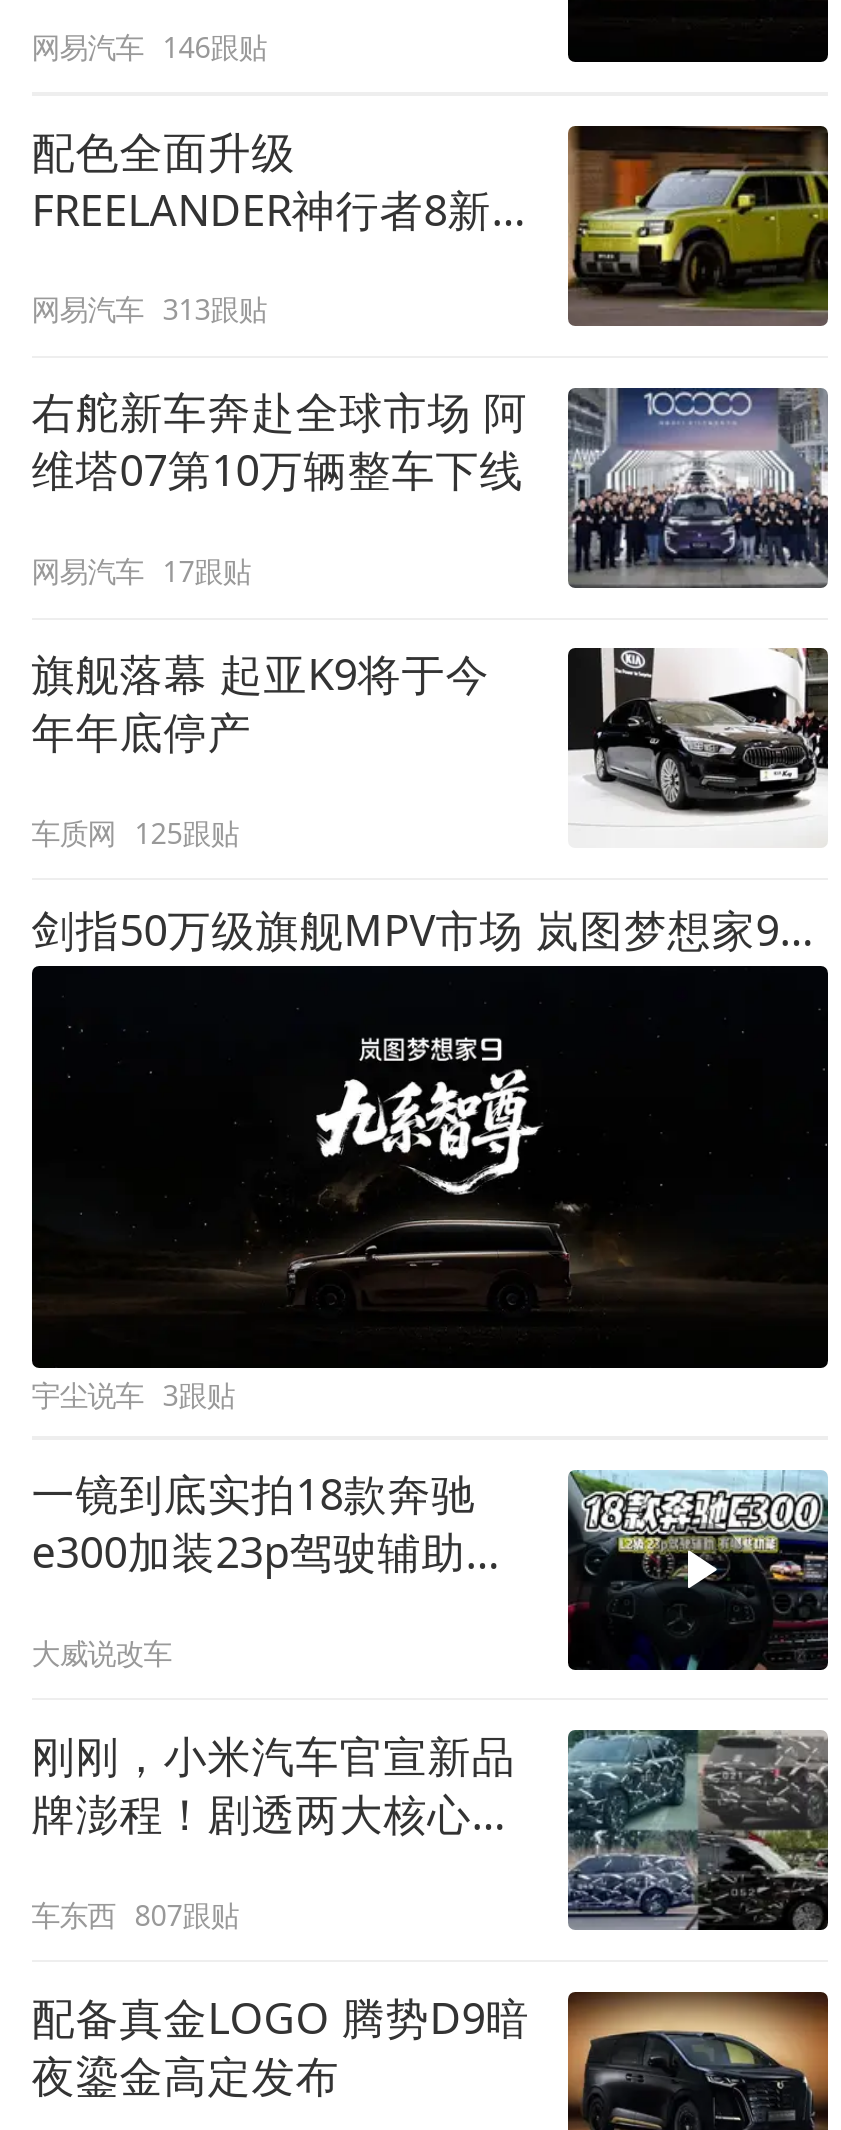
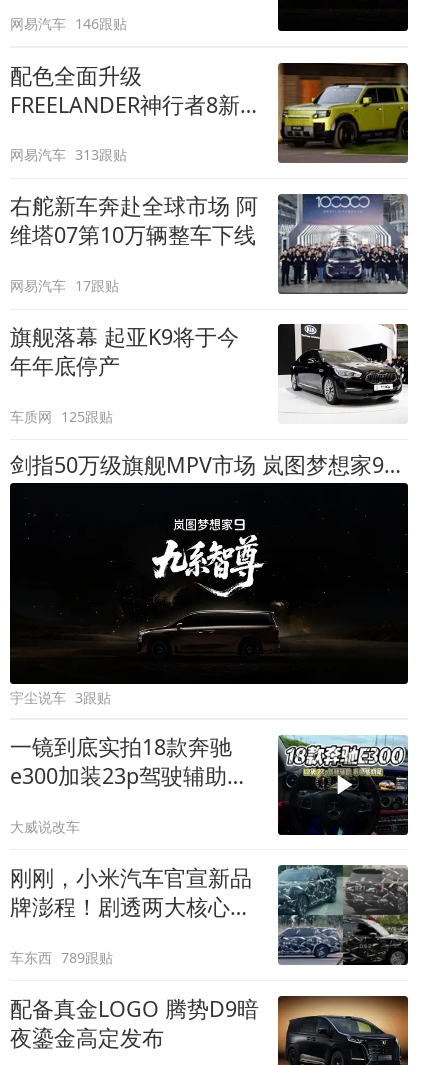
- 车东西 807跟贴
+ 车东西 789跟贴
